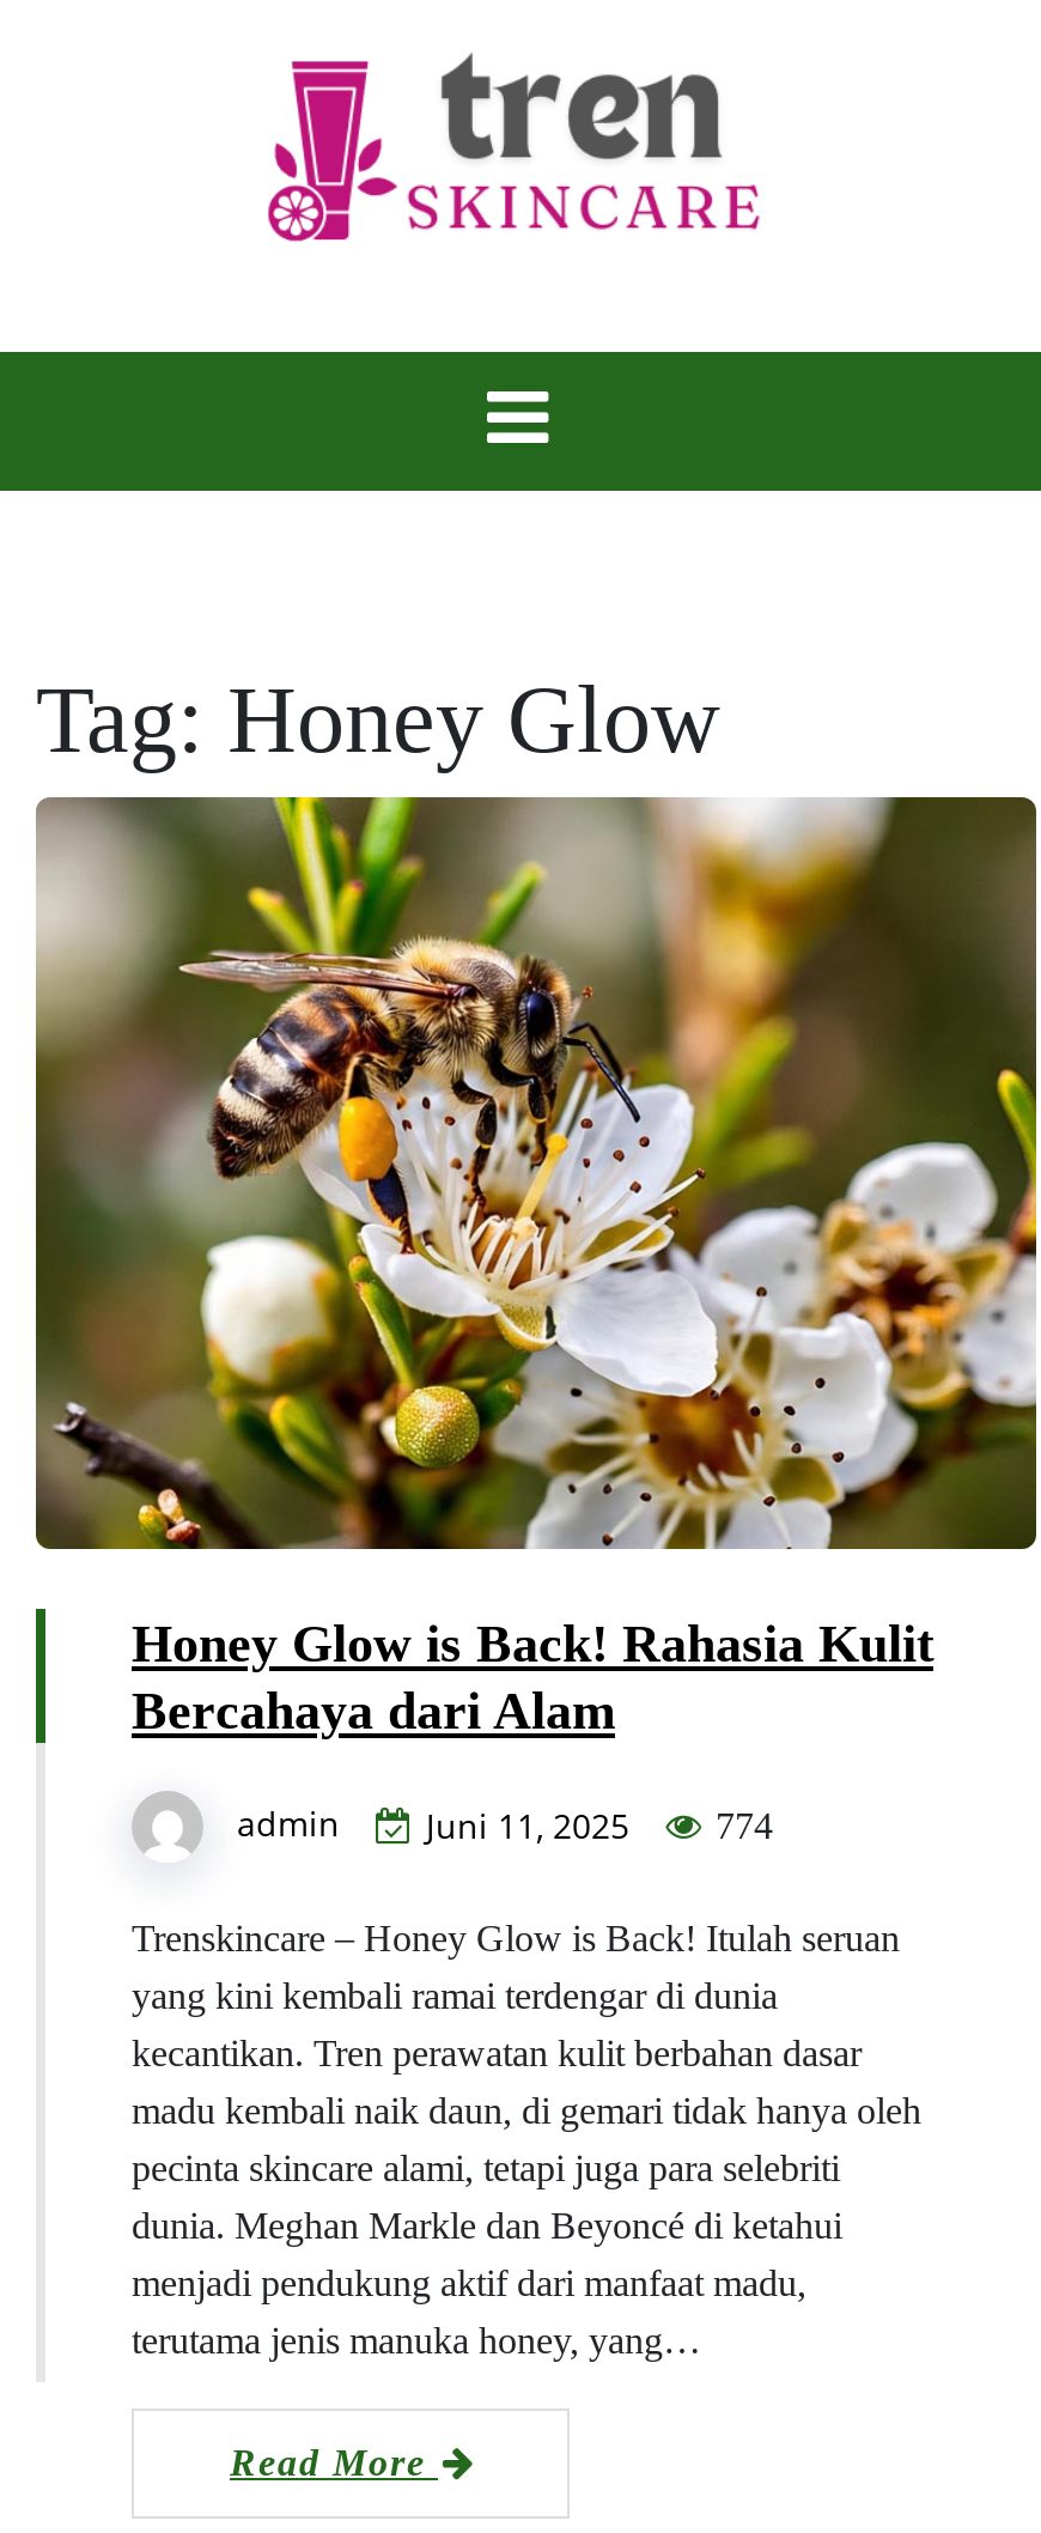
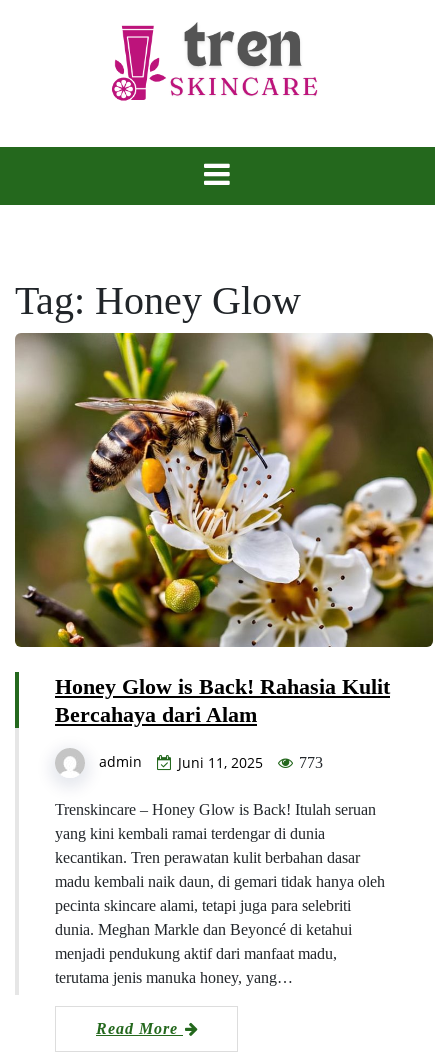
- admin Juni 11, 2025 774
+ admin Juni 11, 2025 773
